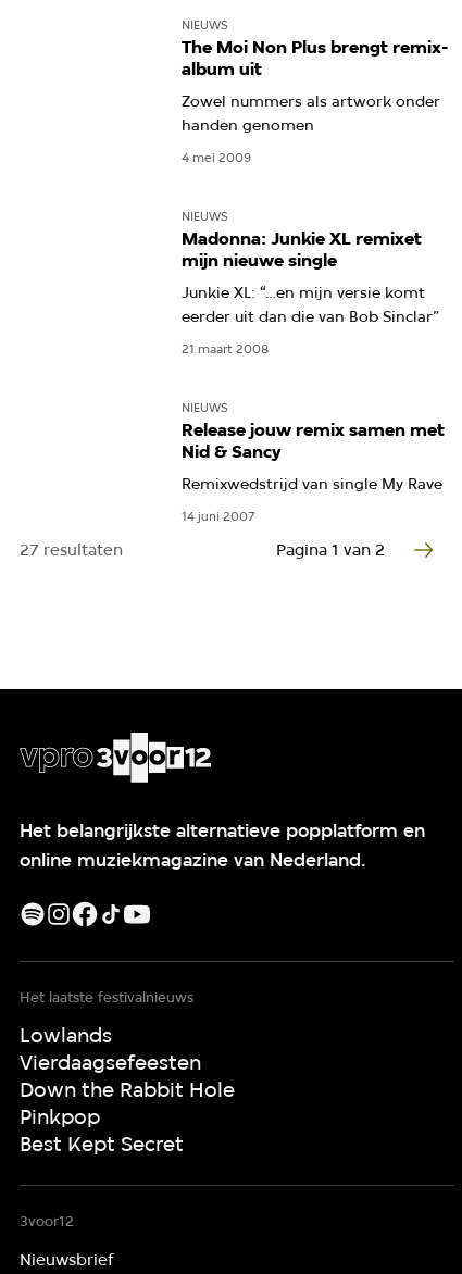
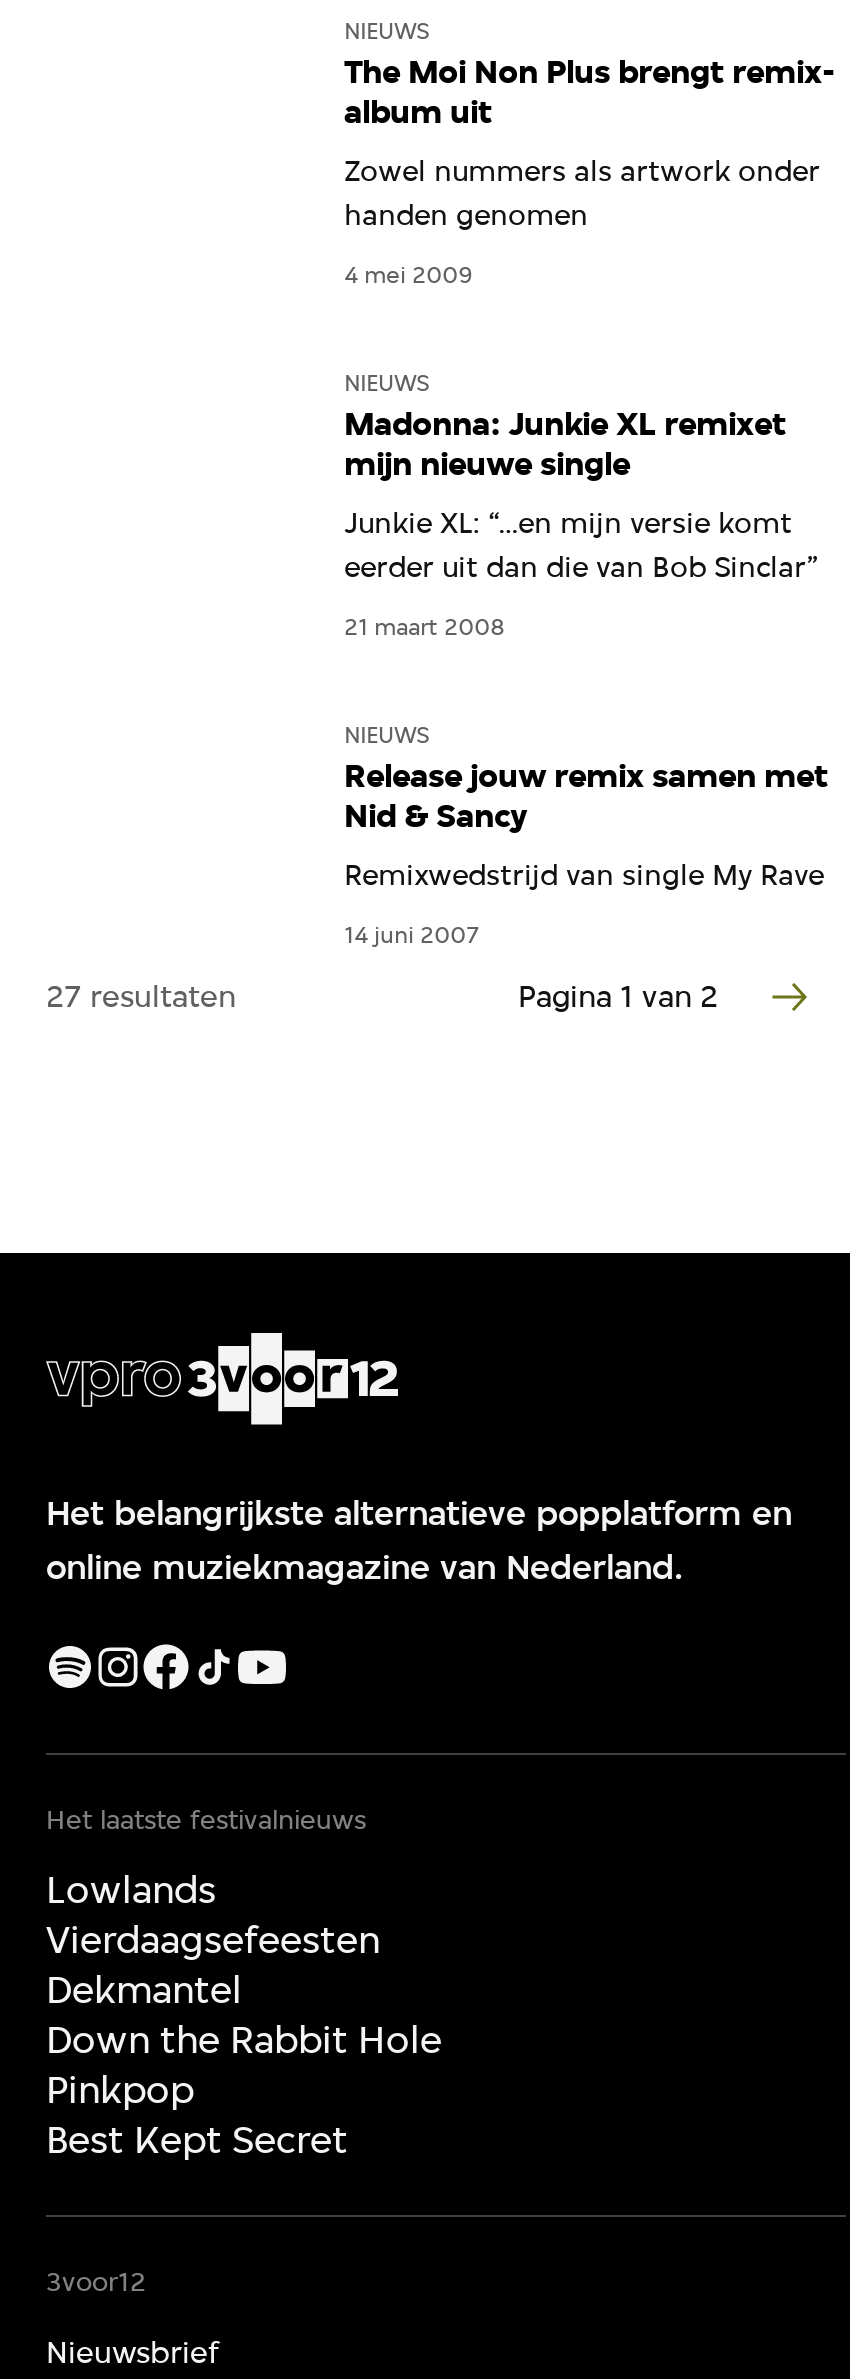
+ Dekmantel
